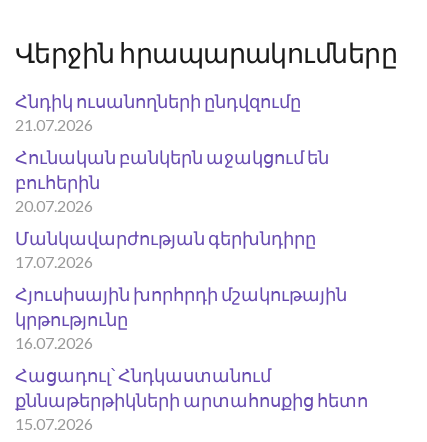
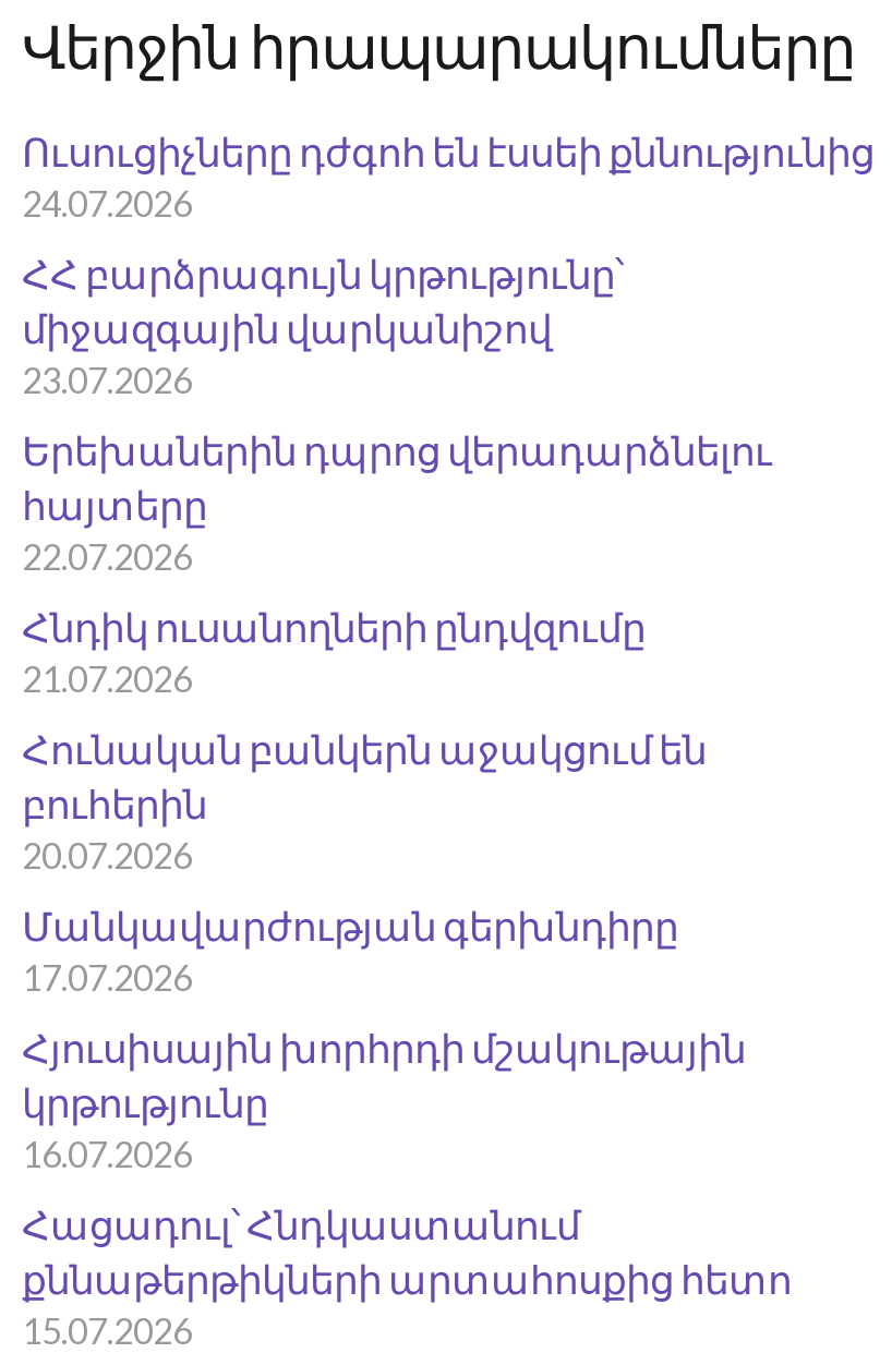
+ Ուսուցիչները դժգոհ են էսսեի քննությունից
+ 24.07.2026
+ ՀՀ բարձրագույն կրթությունը՝
+ միջազգային վարկանիշով
+ 23.07.2026
+ Երեխաներին դպրոց վերադարձնելու
+ հայտերը
+ 22.07.2026
